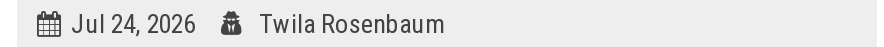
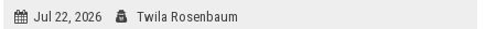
- Jul 24, 2026 Twila Rosenbaum
+ Jul 22, 2026 Twila Rosenbaum
